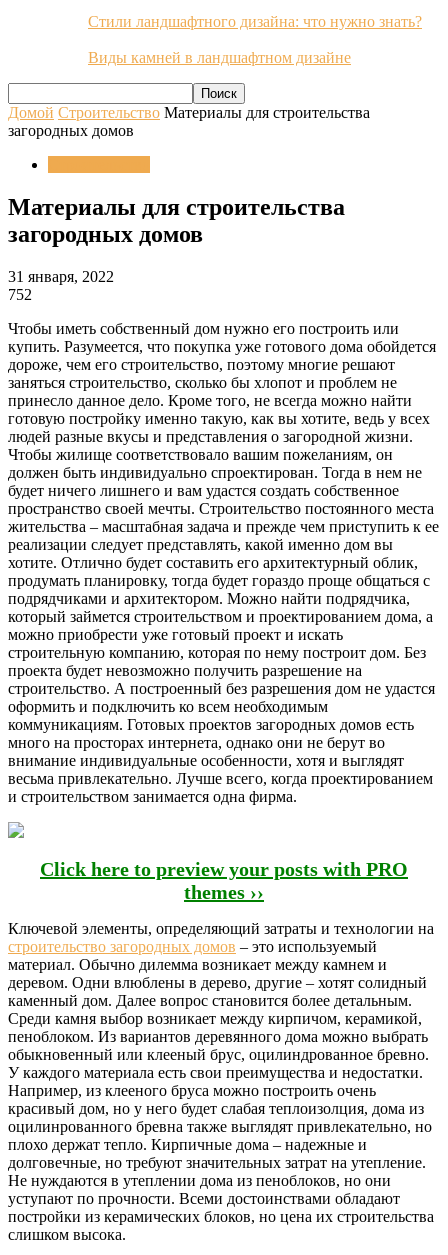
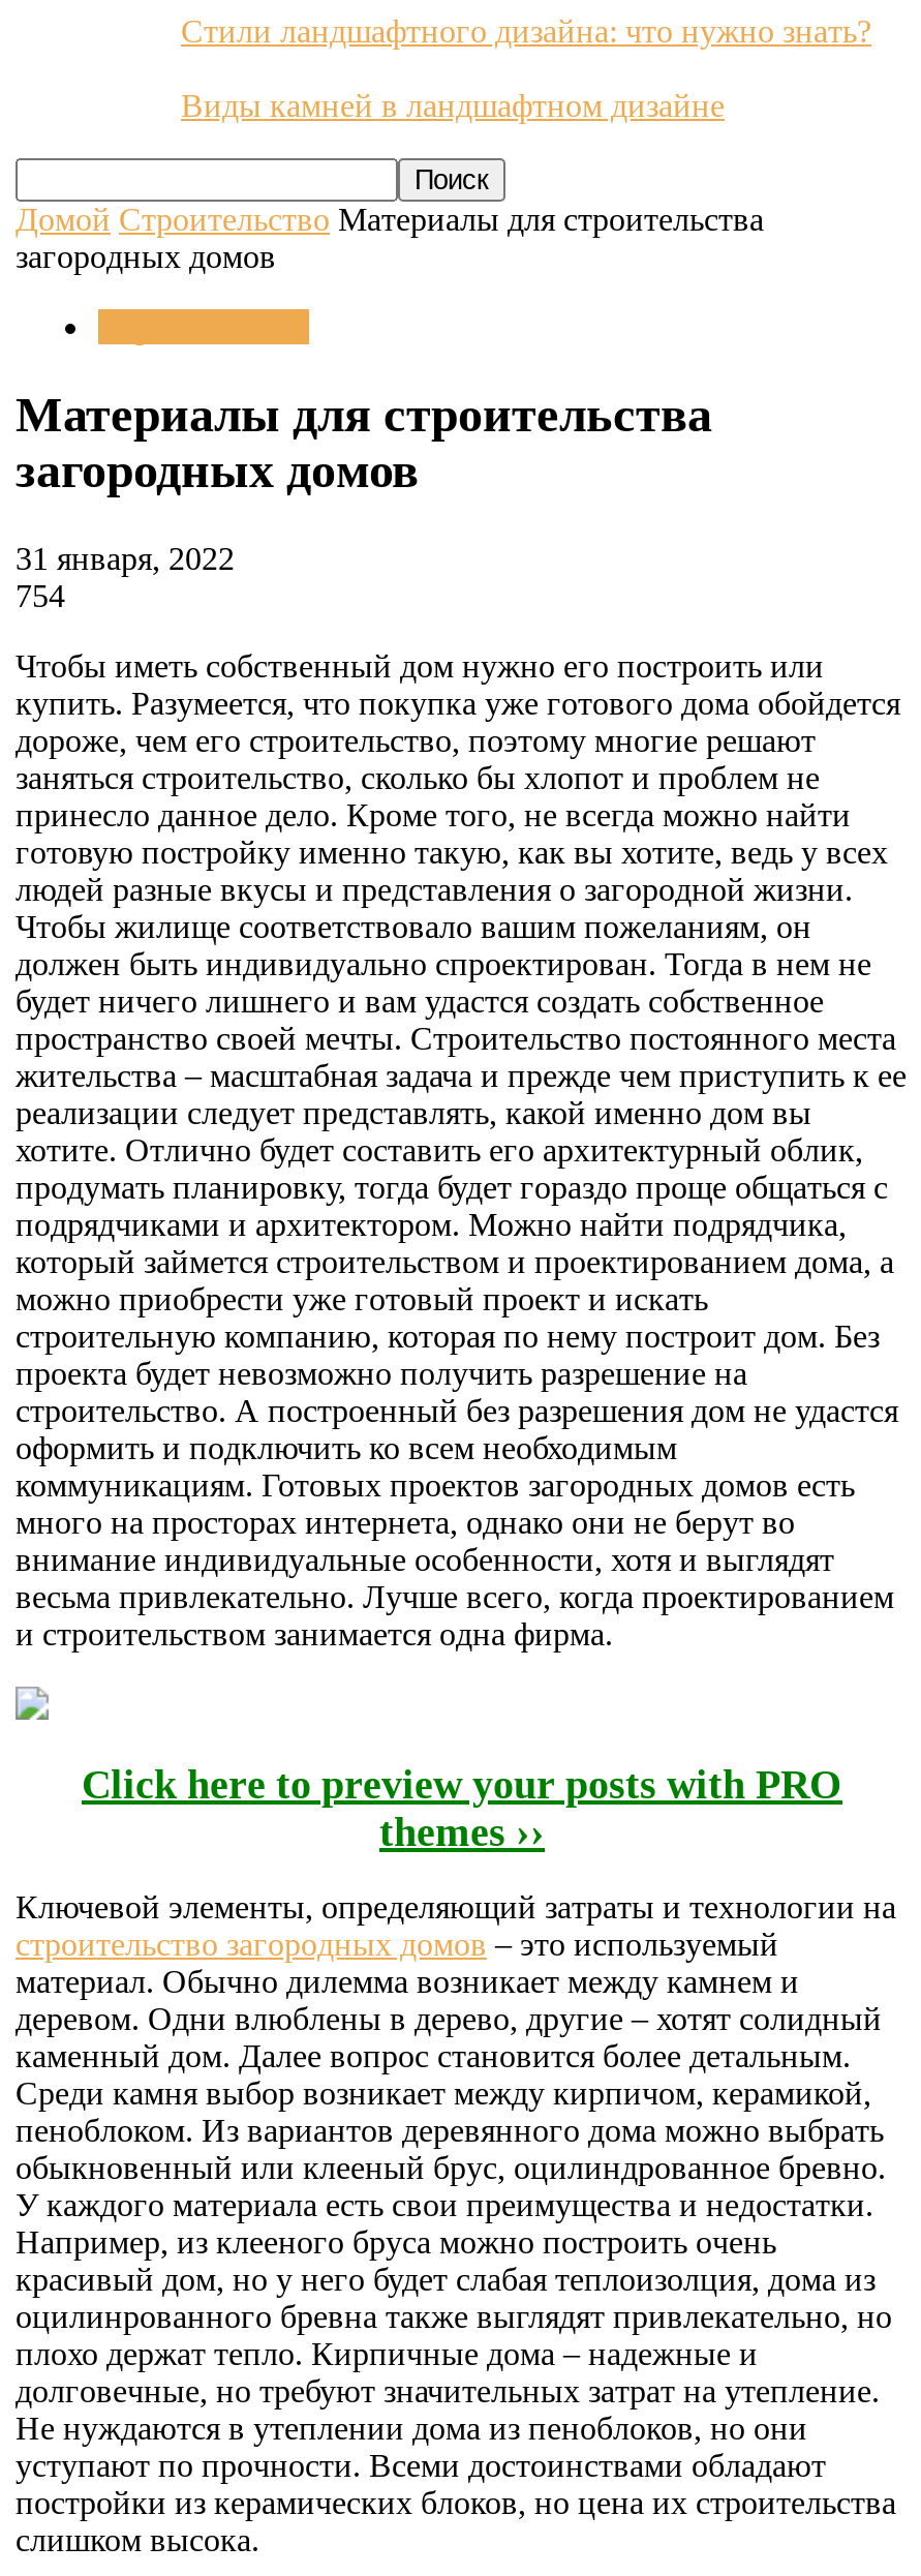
- 752
+ 754
